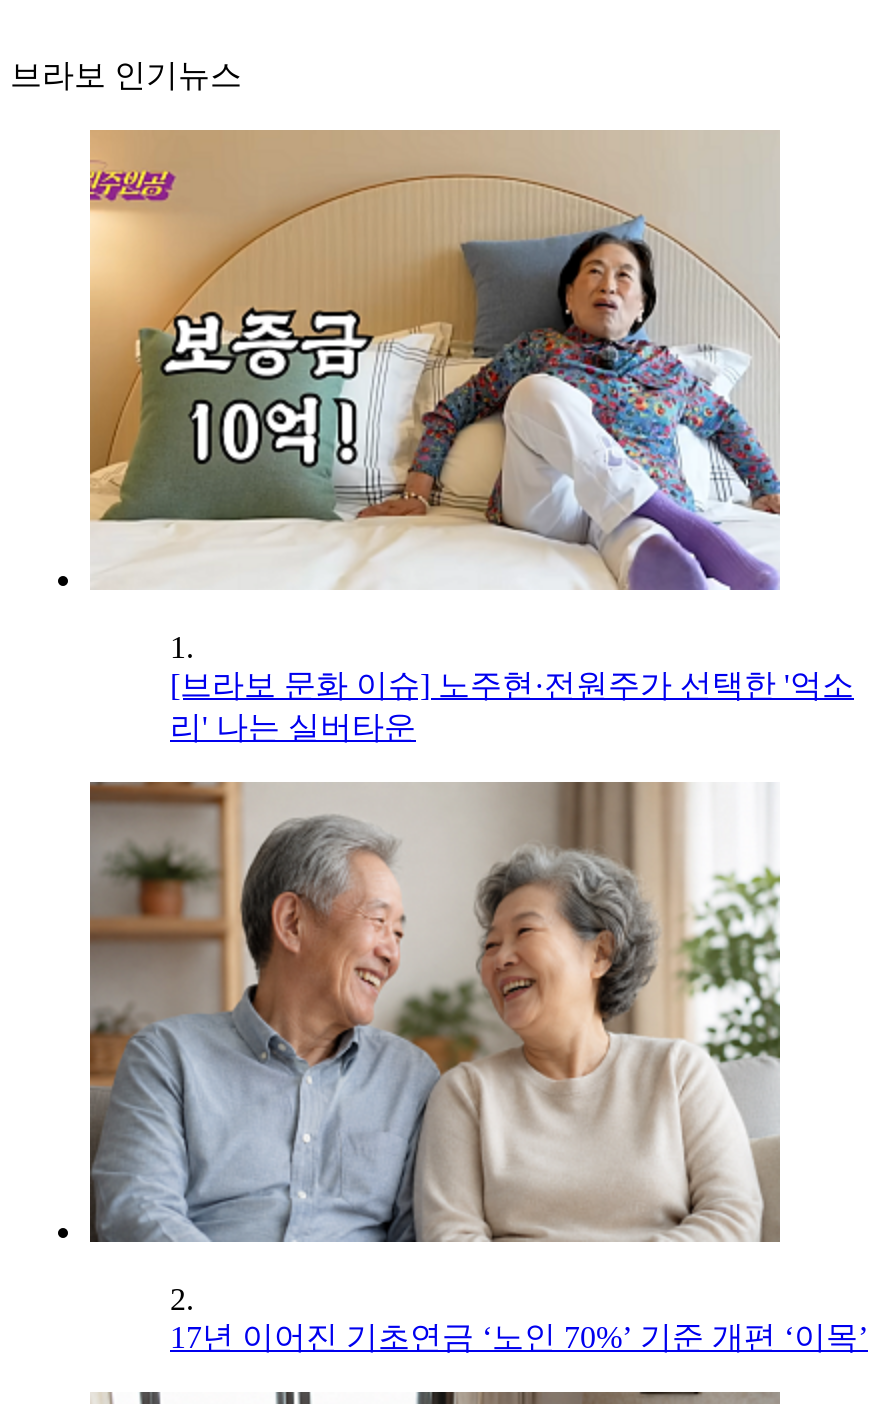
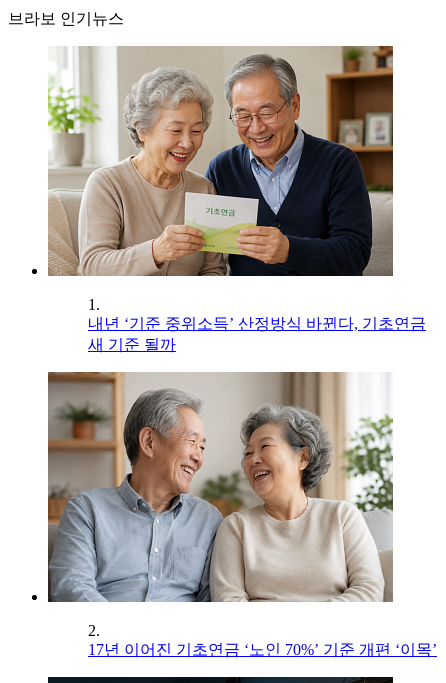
- [image]
- [브라보 문화 이슈] 노주현·전원주가 선택한 '억소
- 리' 나는 실버타운
+ [image]
+ 내년 ‘기준 중위소득’ 산정방식 바뀐다, 기초연금
+ 새 기준 될까
